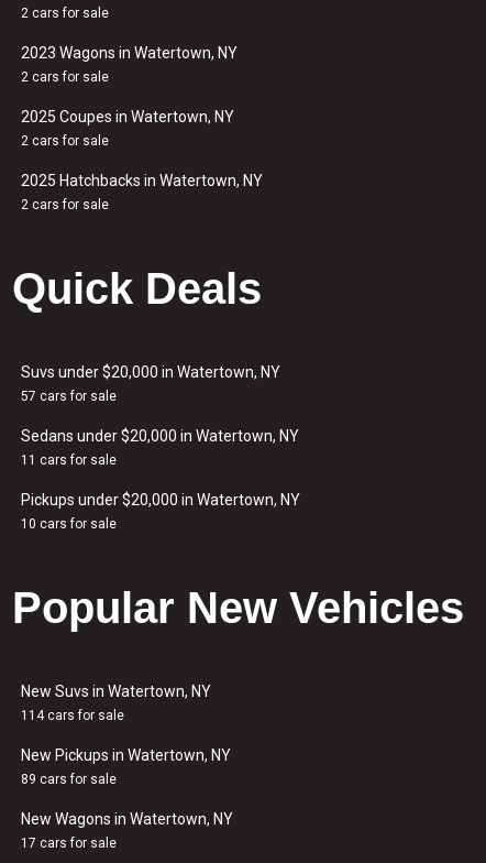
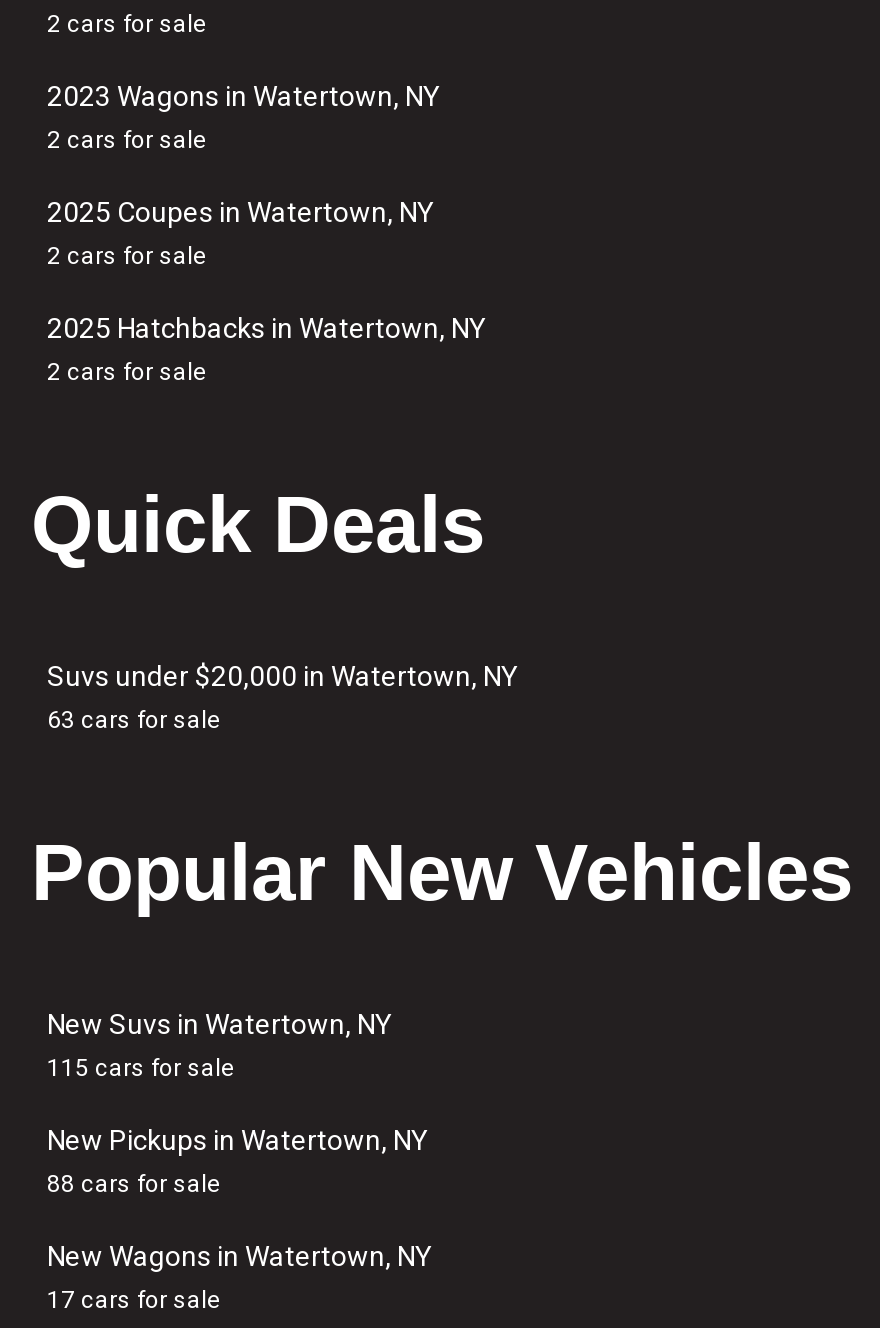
- 57 cars for sale
- Sedans under $20,000 in Watertown, NY
- 11 cars for sale
- Pickups under $20,000 in Watertown, NY
- 10 cars for sale
+ 63 cars for sale

- 114 cars for sale
+ 115 cars for sale

- 89 cars for sale
+ 88 cars for sale
